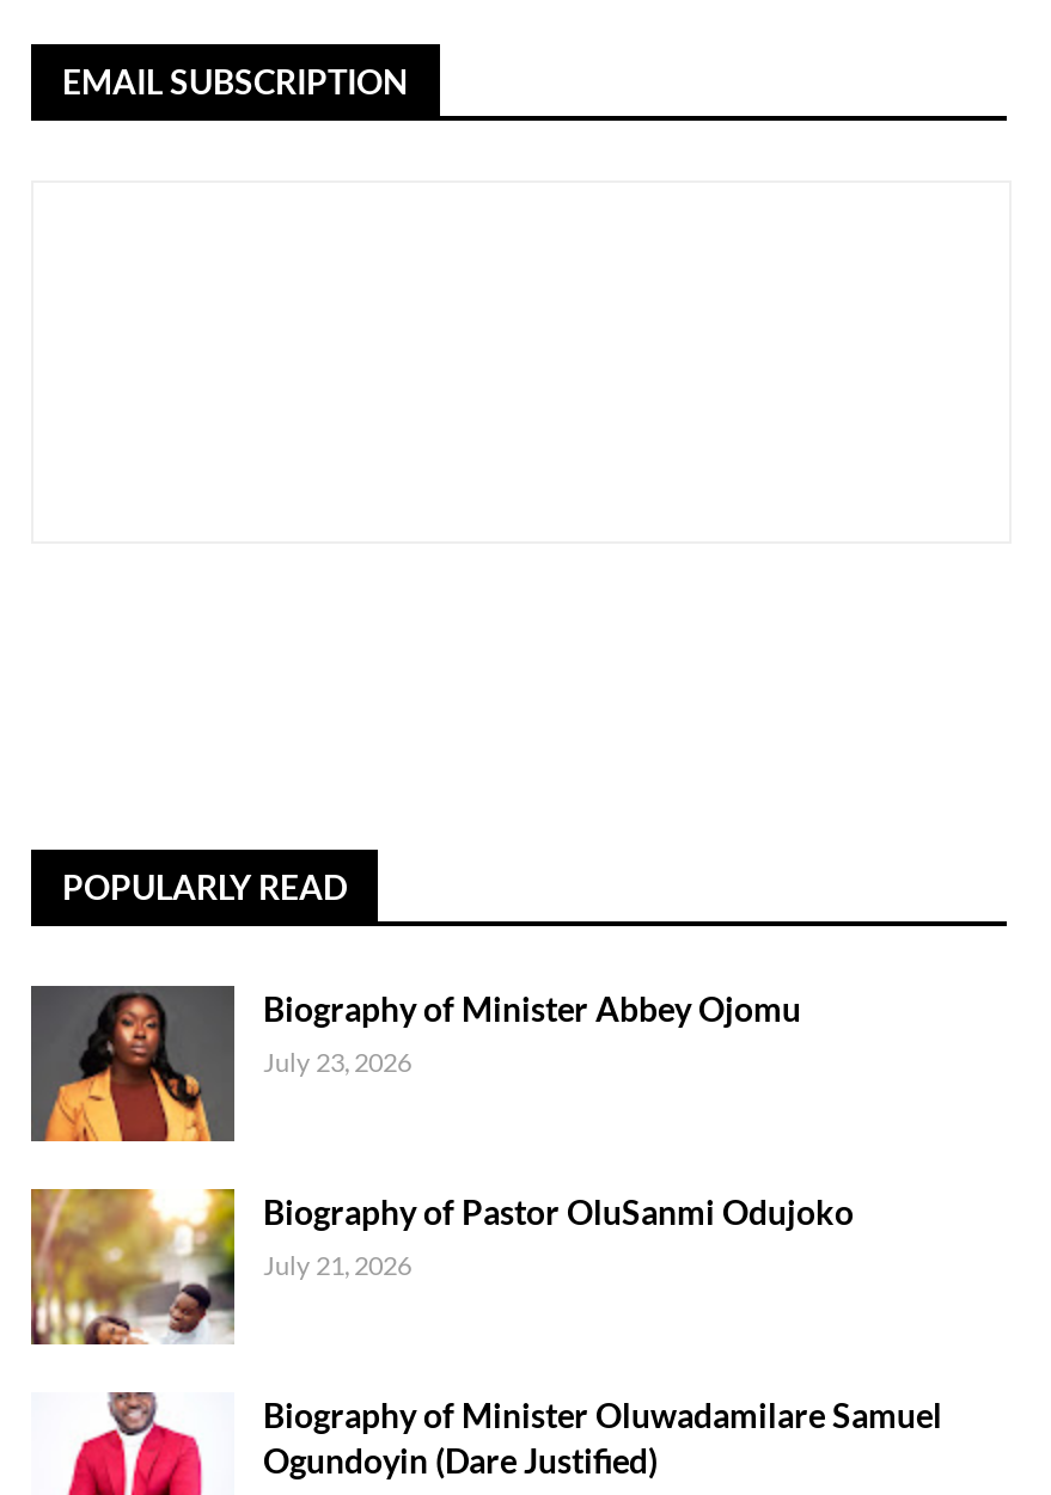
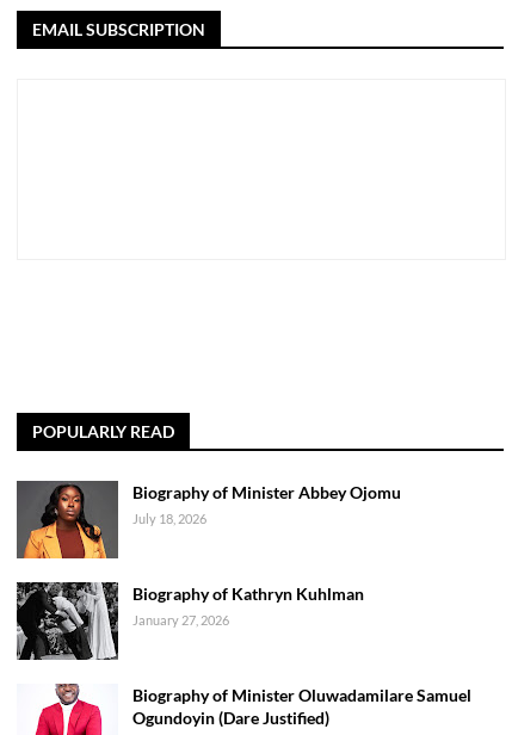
- July 23, 2026
+ July 18, 2026

- [image]
- Biography of Pastor OluSanmi Odujoko
- July 21, 2026
+ [image]
+ Biography of Kathryn Kuhlman
+ January 27, 2026
